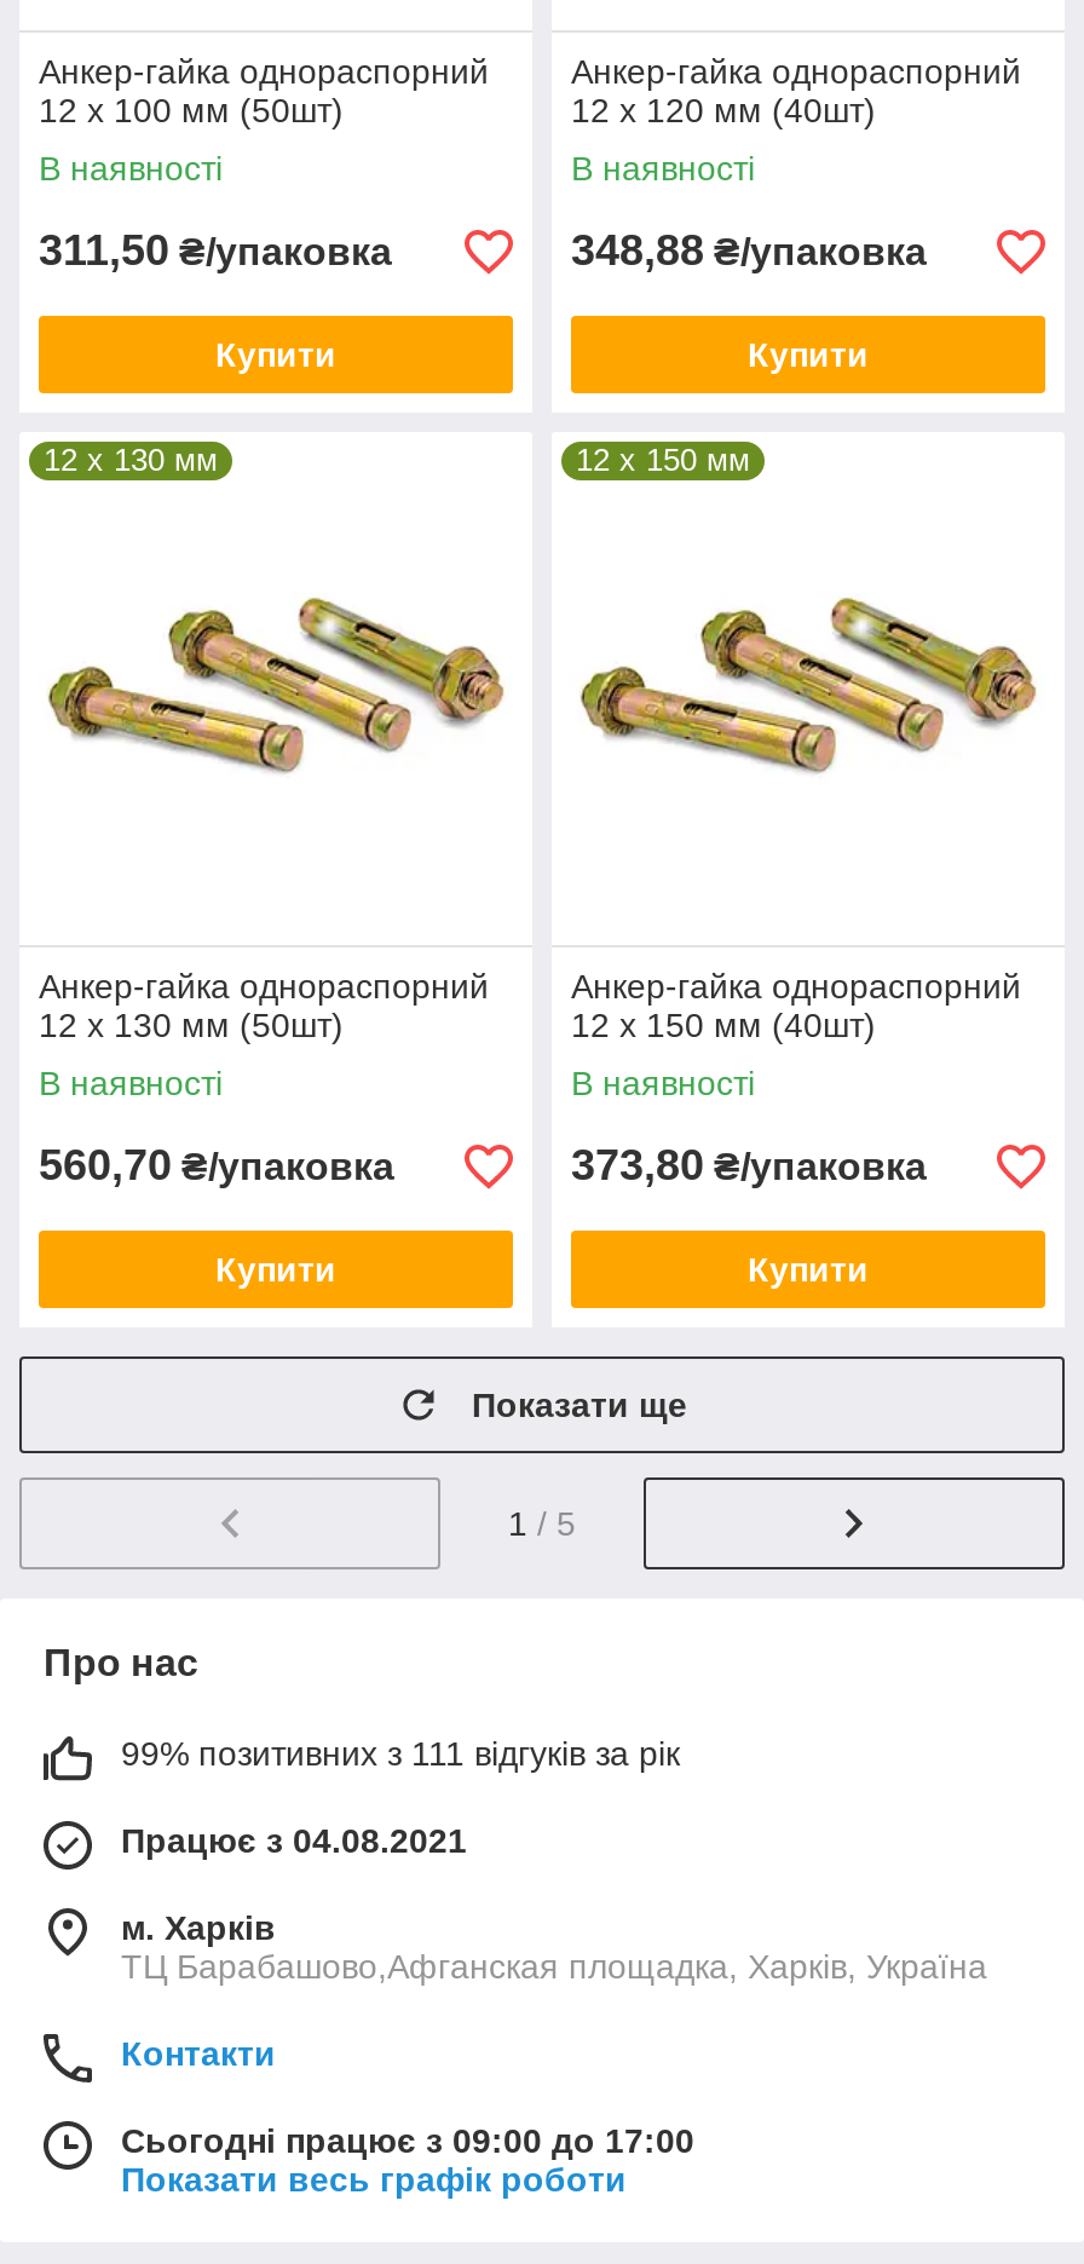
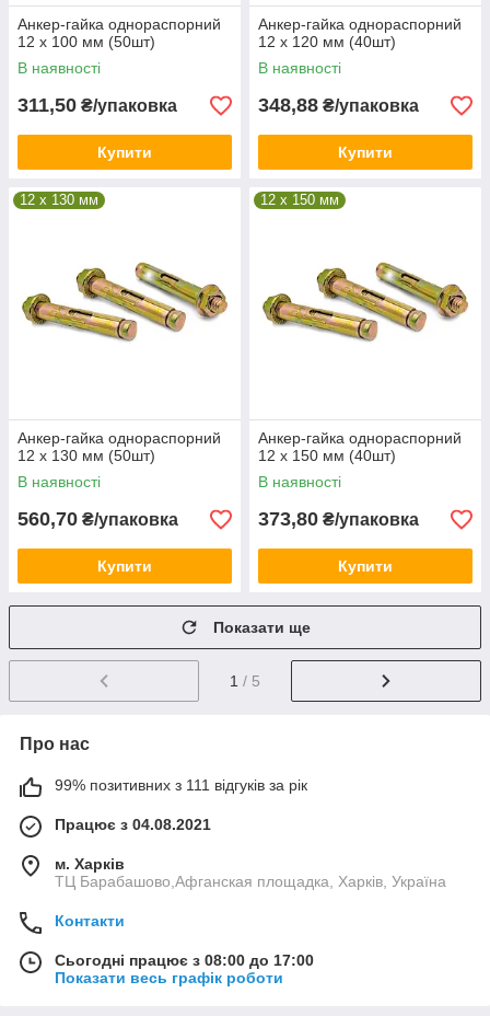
- Сьогодні працює з 09:00 до 17:00
+ Сьогодні працює з 08:00 до 17:00
